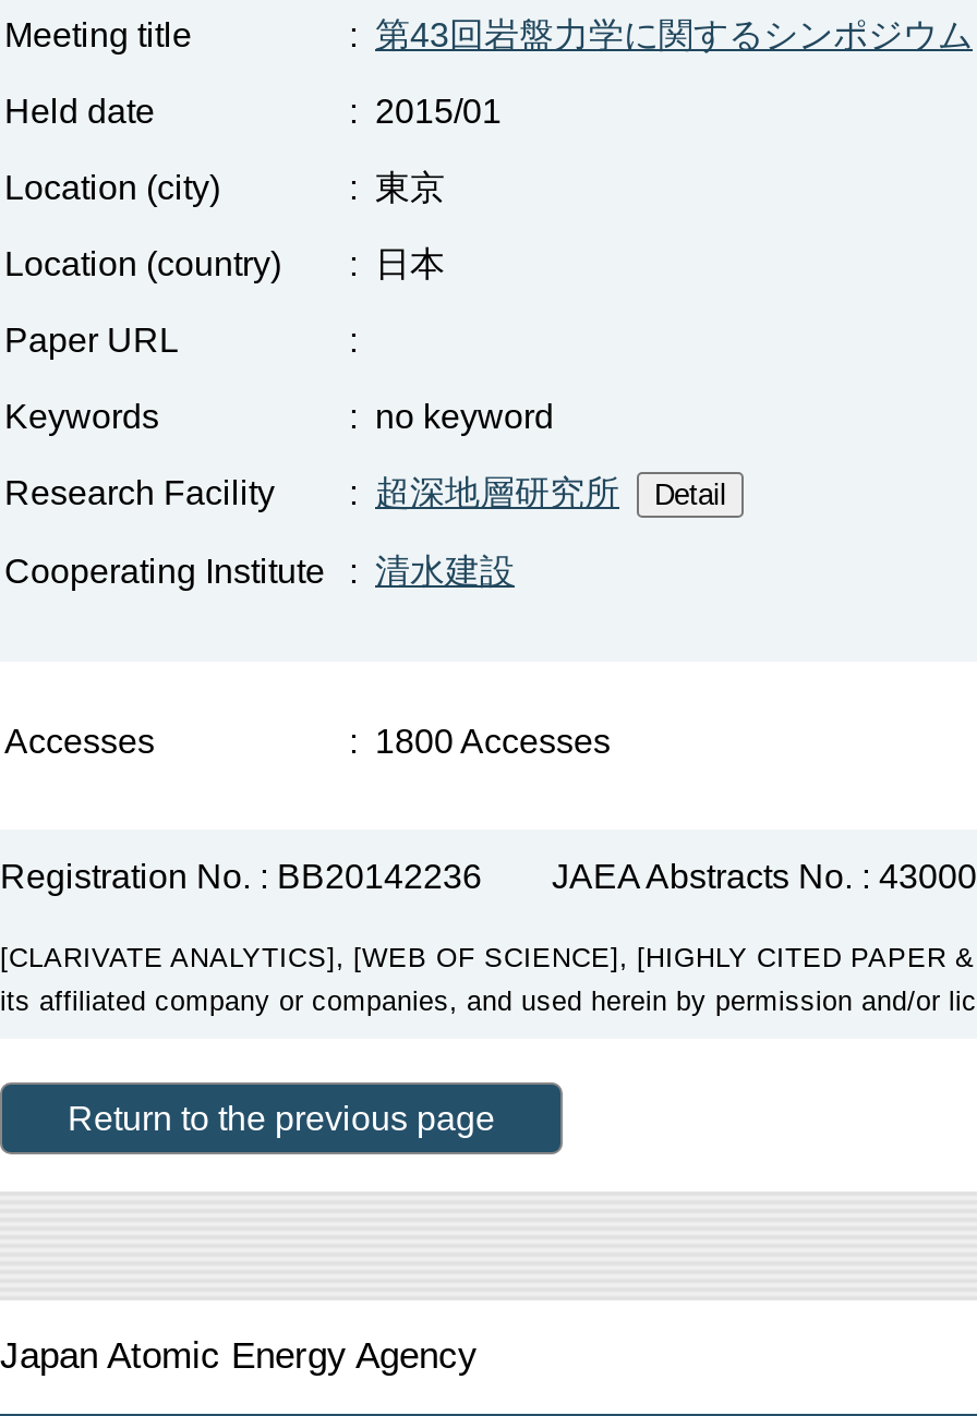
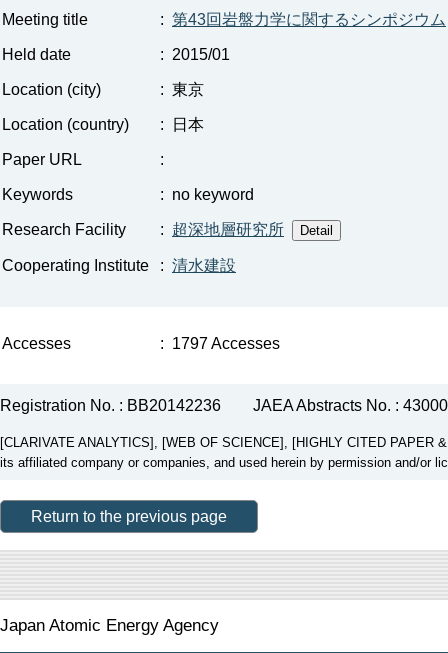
- : 1800 Accesses
+ : 1797 Accesses
